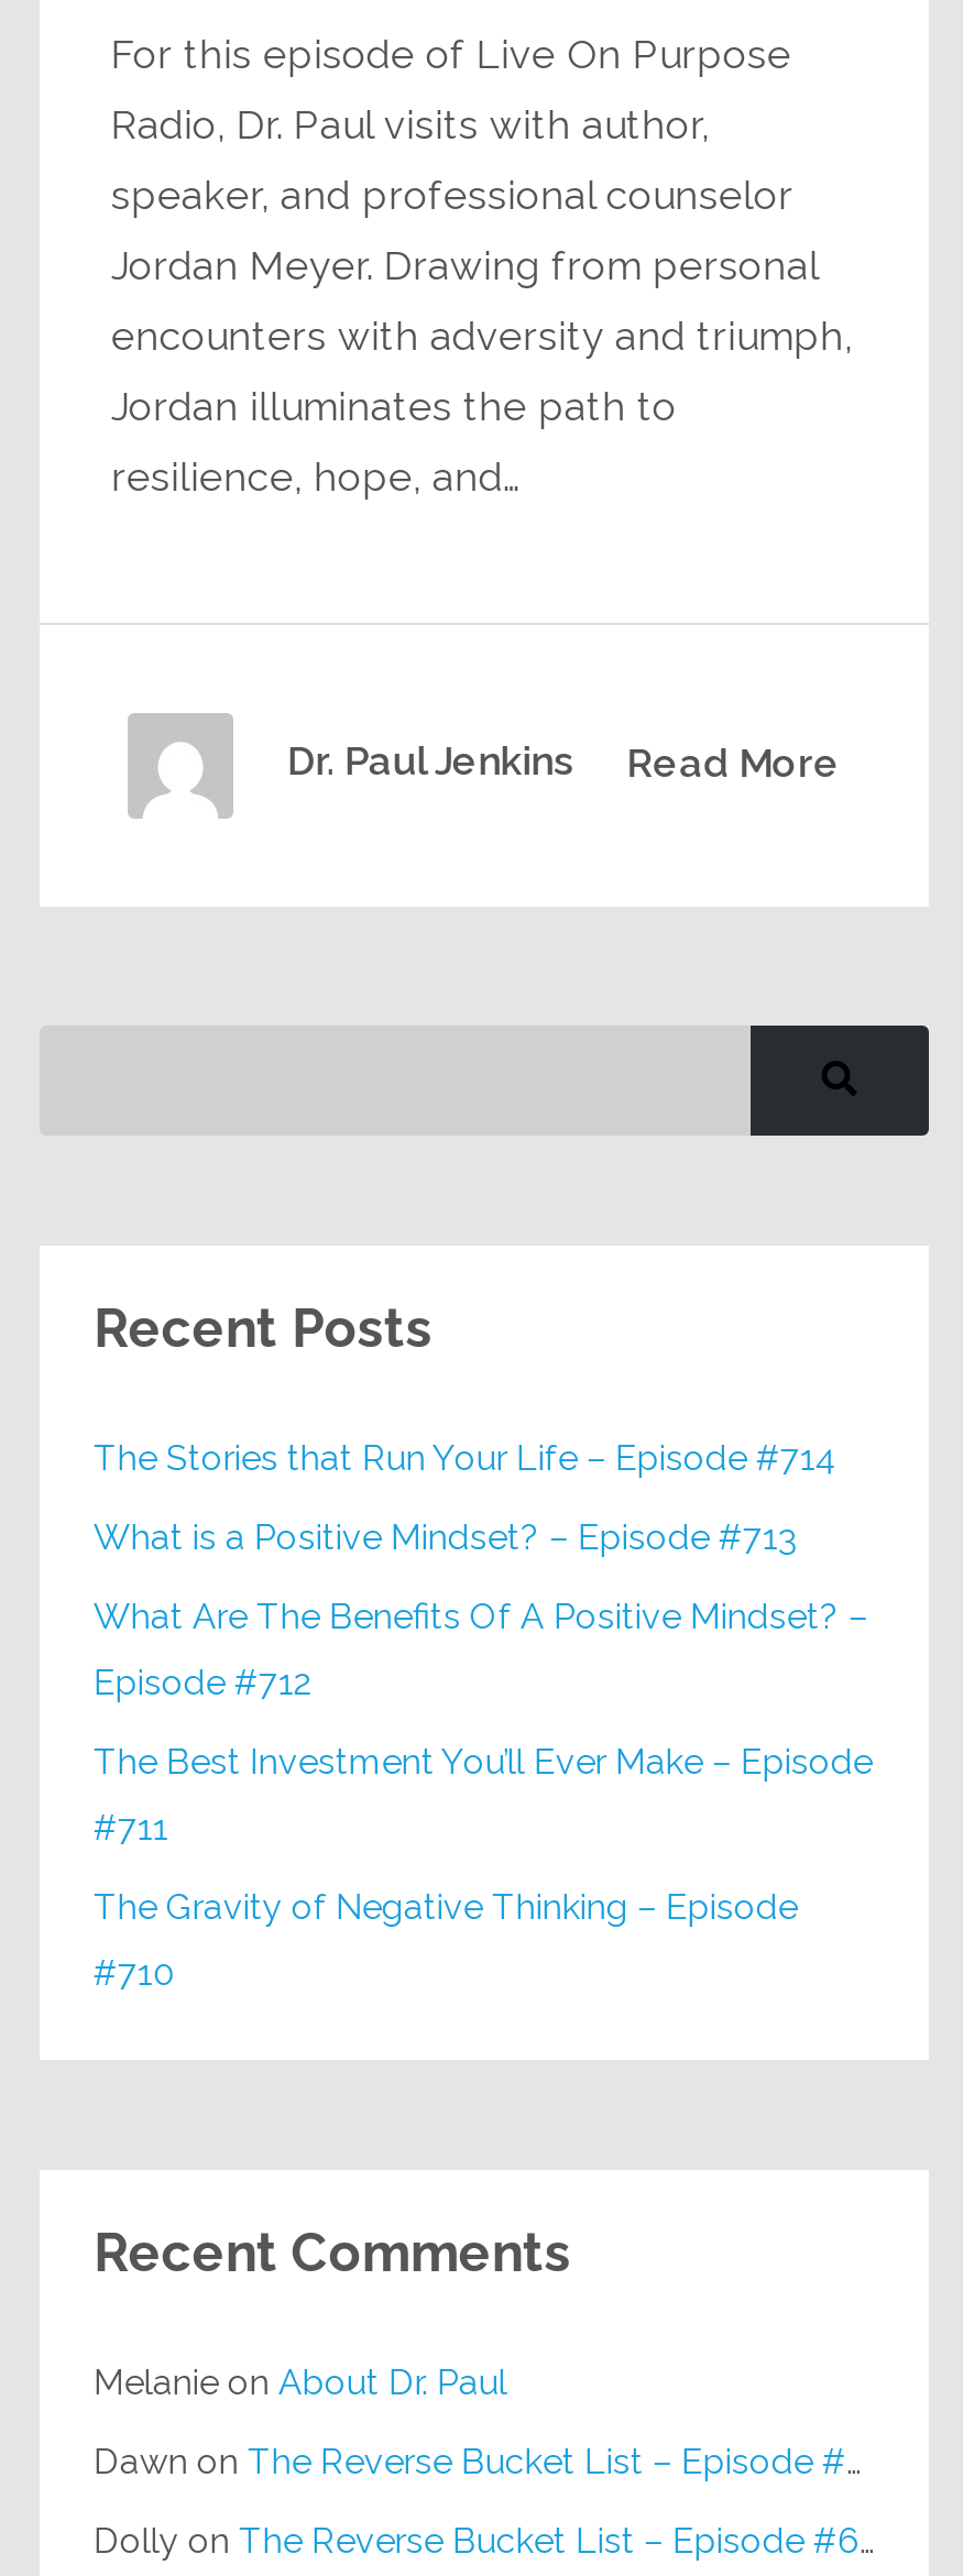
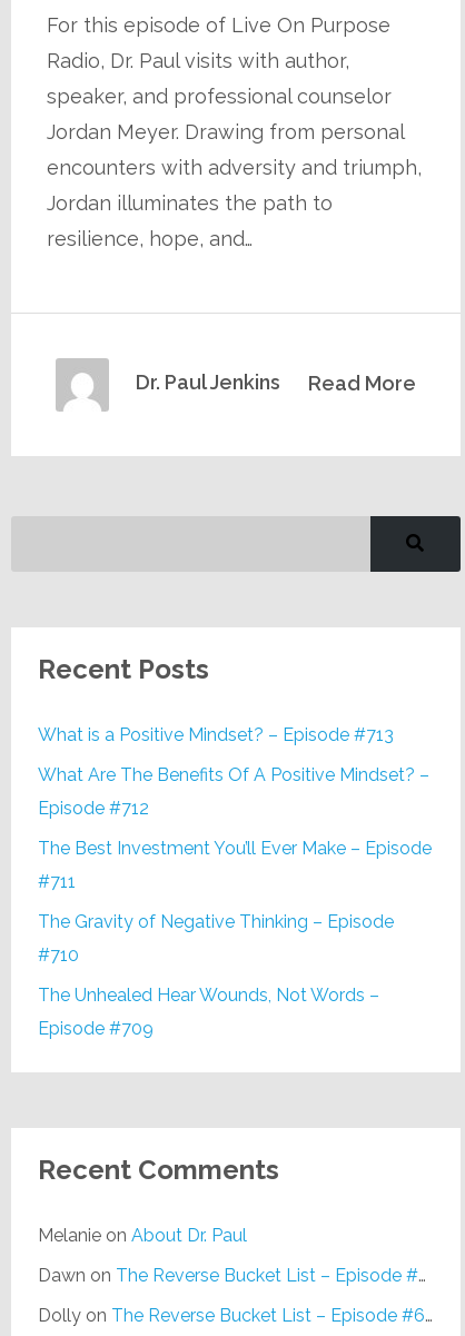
- The Stories that Run Your Life – Episode #714

moved up: What is a Positive Mindset? – Episode #713 | What Are The Benefits Of A Positive Mindset? – | Episode #712 | The Best Investment You’ll Ever Make – Episode | #711 | The Gravity of Negative Thinking – Episode | #710

+ The Unhealed Hear Wounds, Not Words –
+ Episode #709
